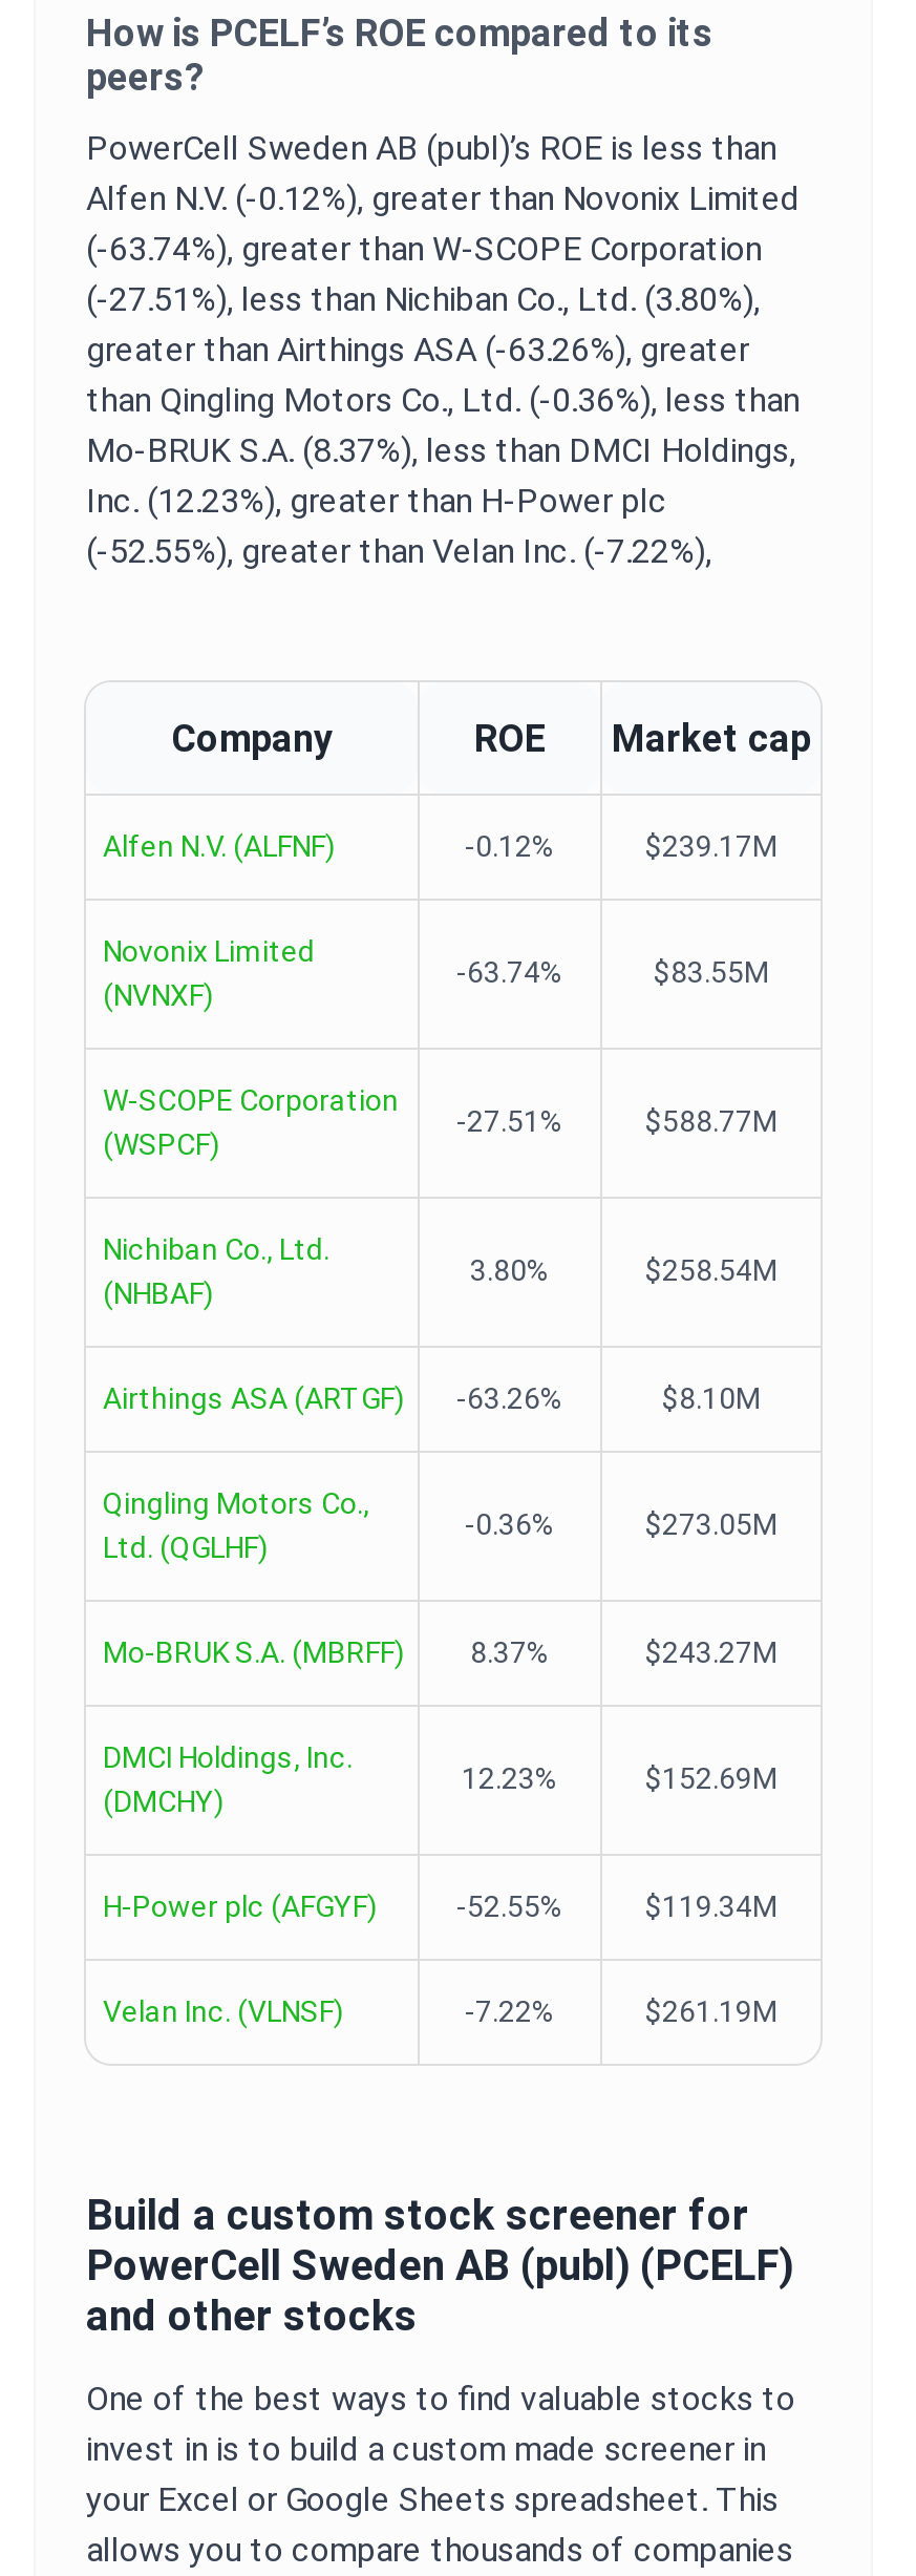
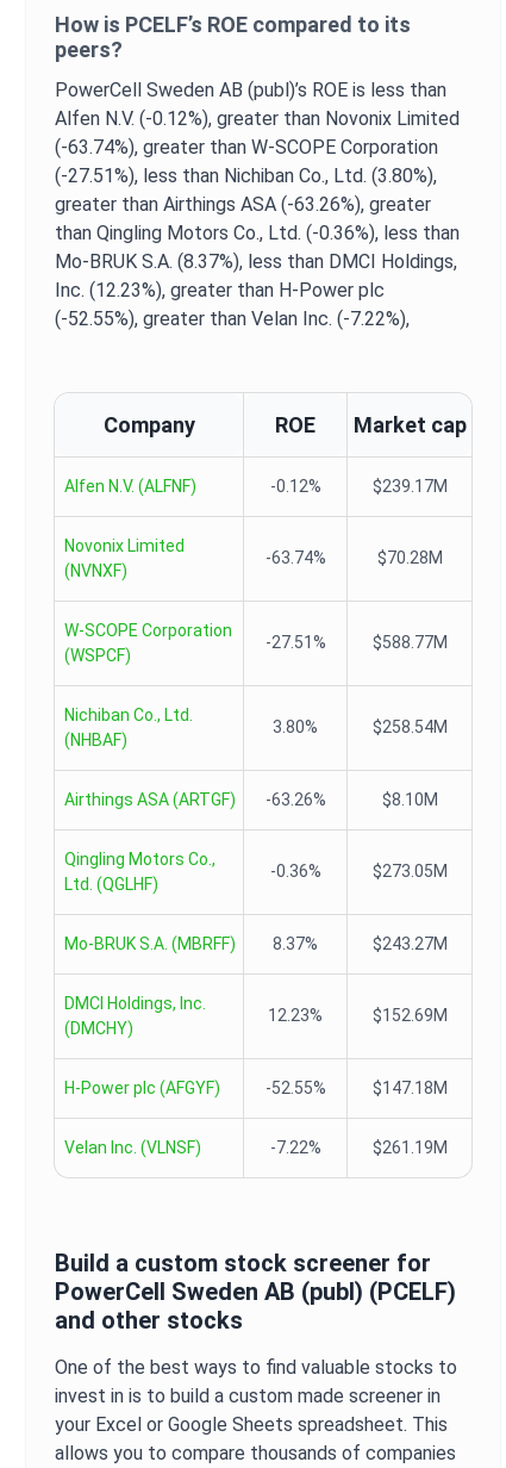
- $83.55M
+ $70.28M

- $119.34M
+ $147.18M
